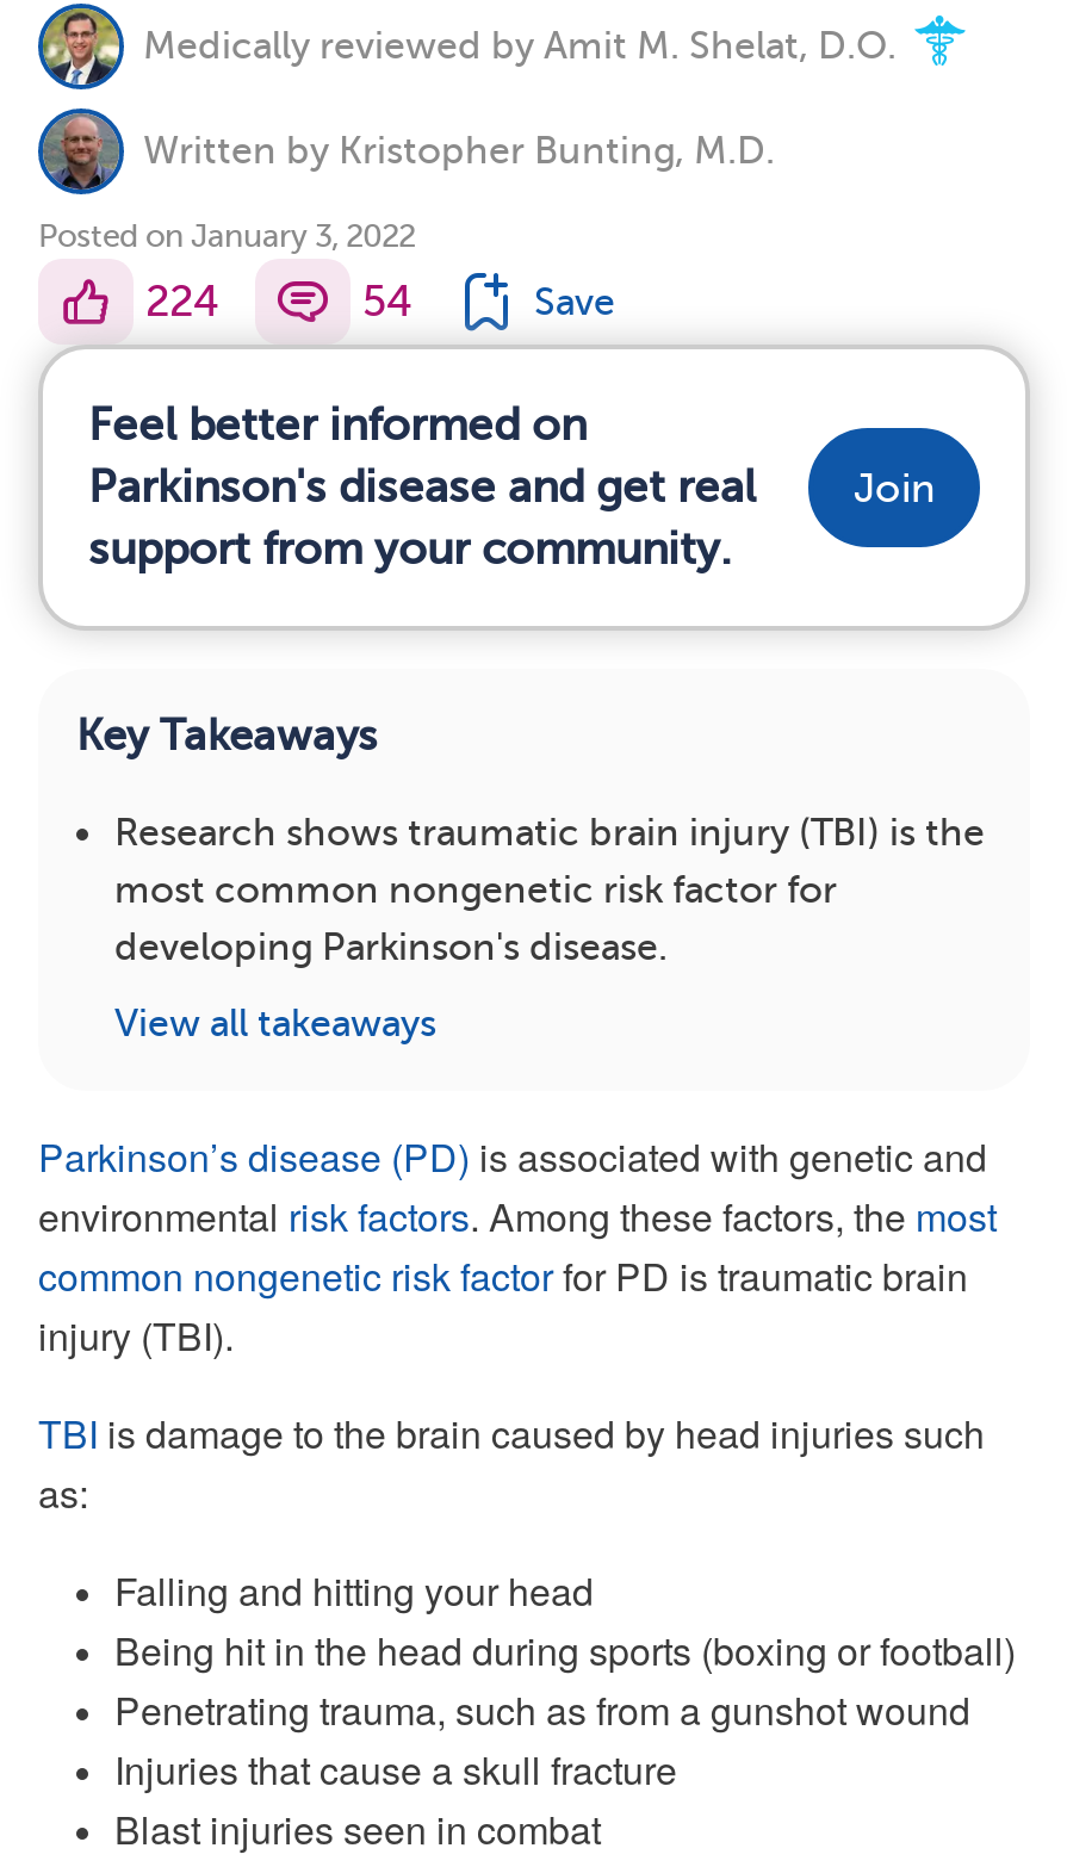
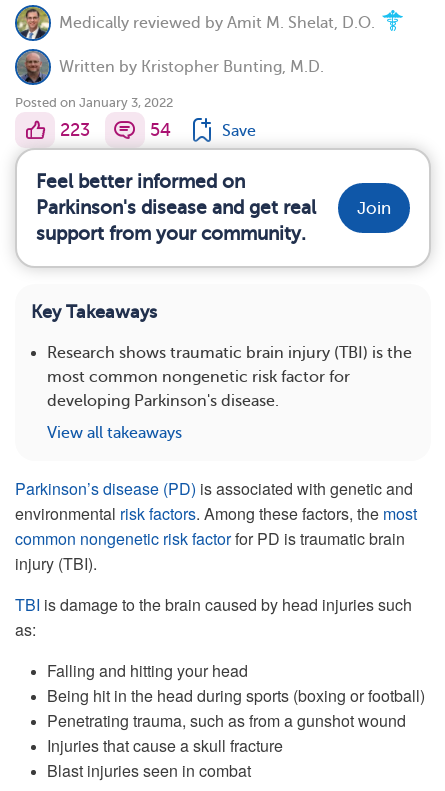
- 224
+ 223
